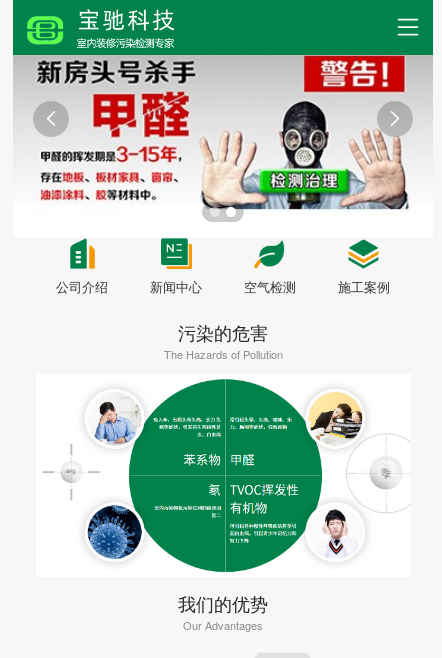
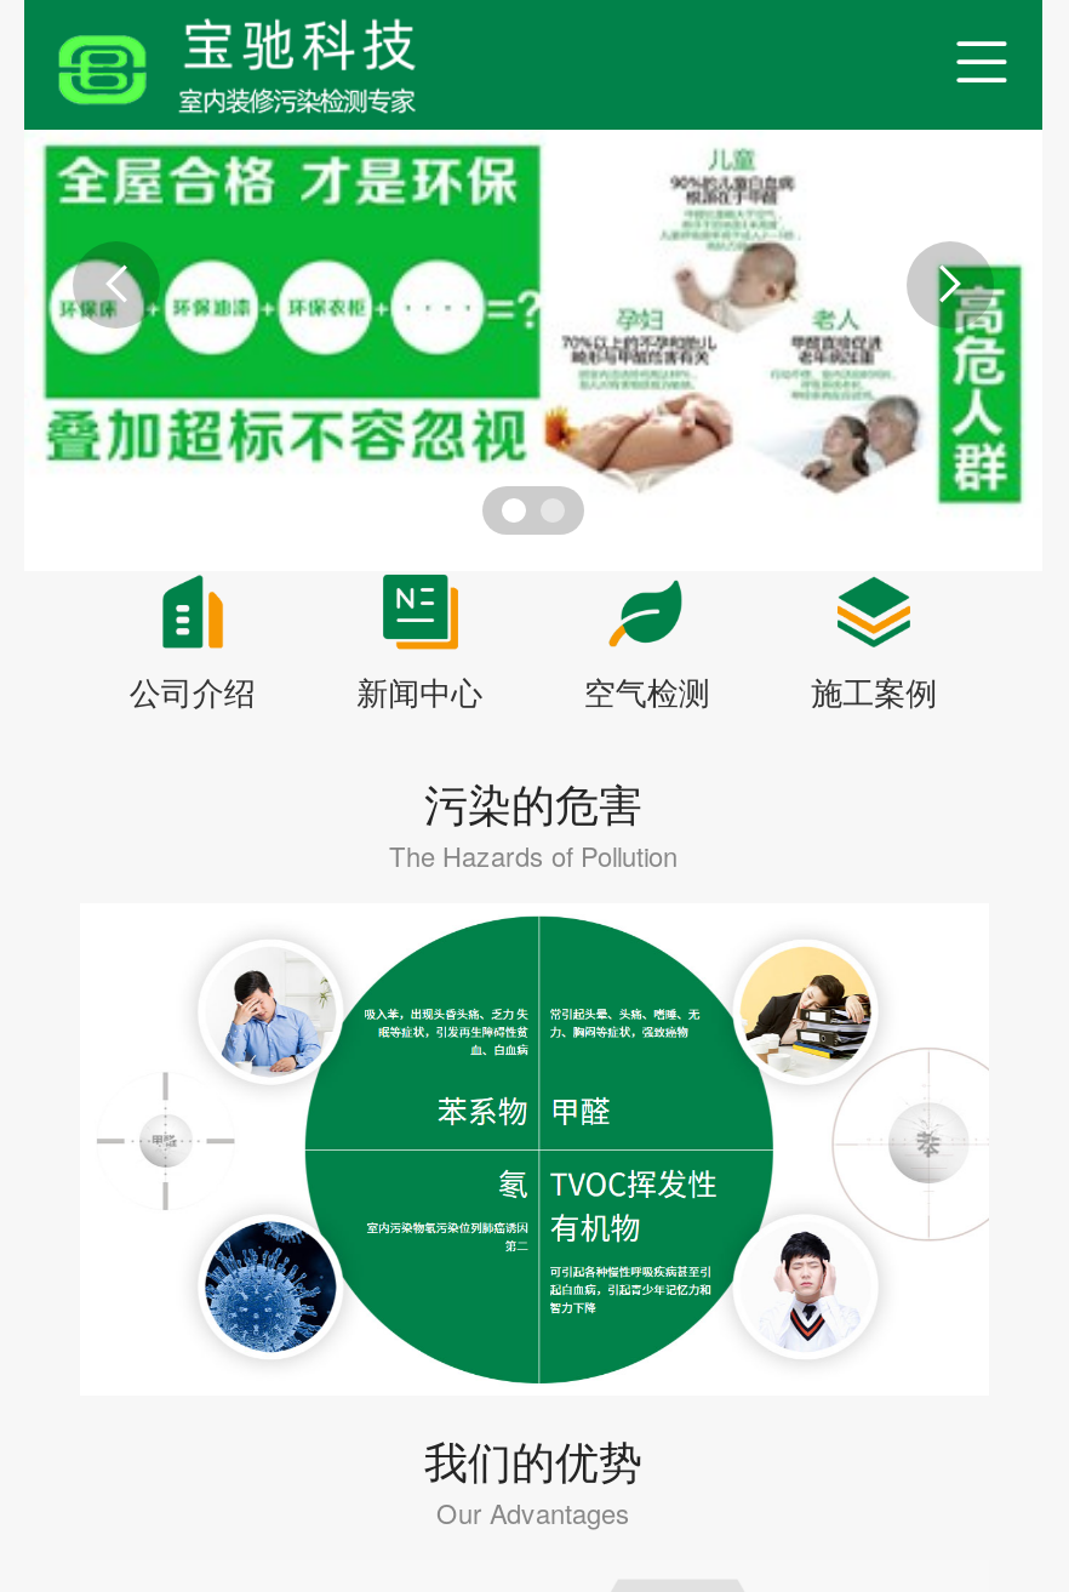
- [image]
+ [image]
